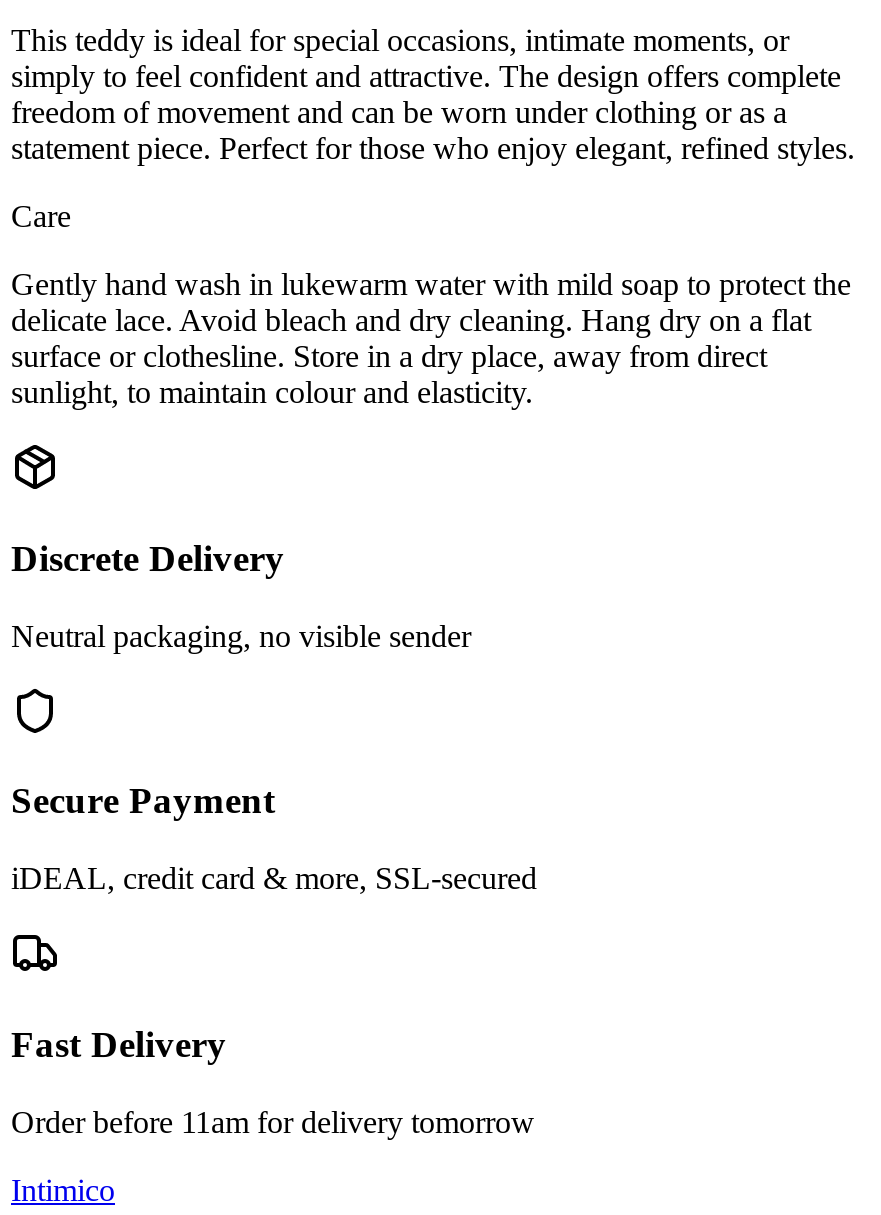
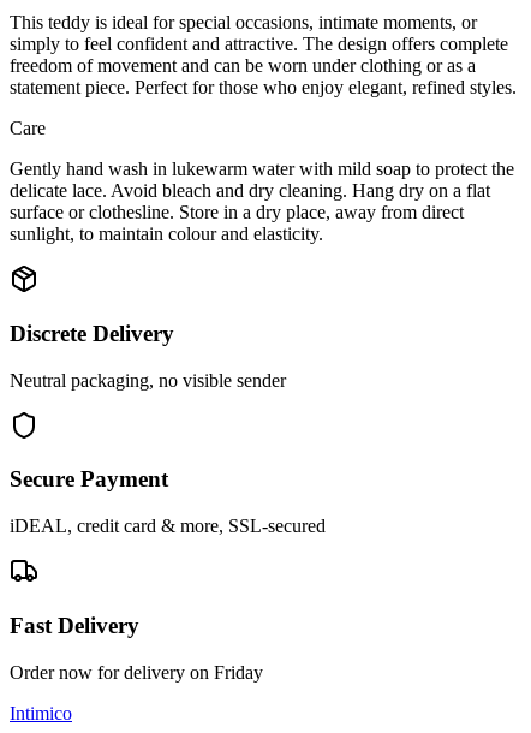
- Order before 11am for delivery tomorrow
+ Order now for delivery on Friday
